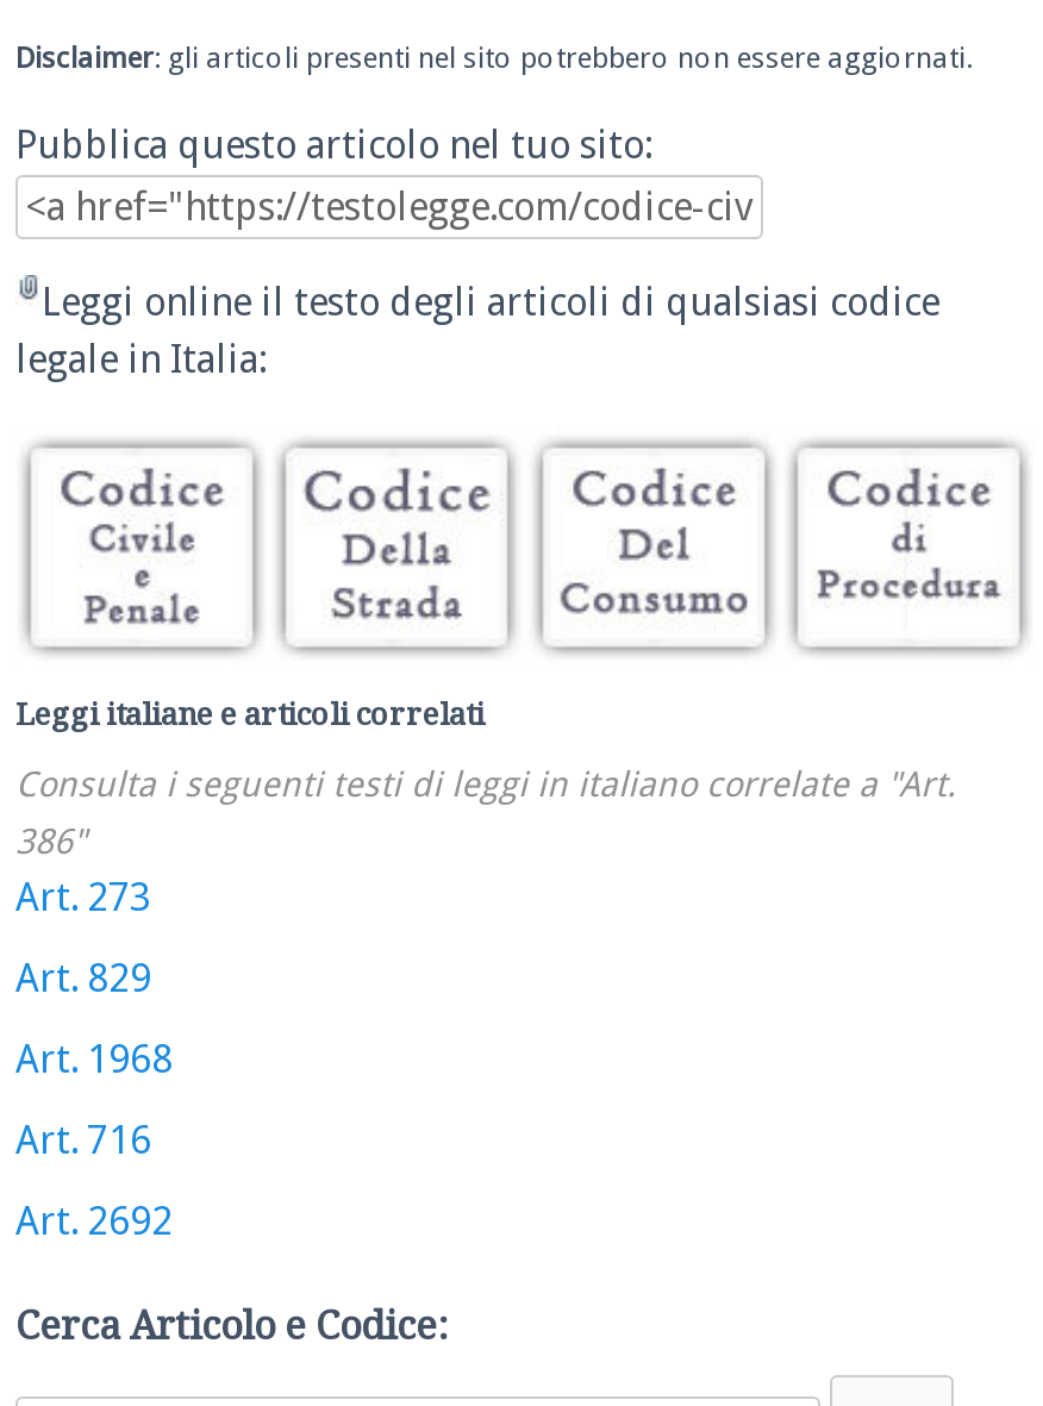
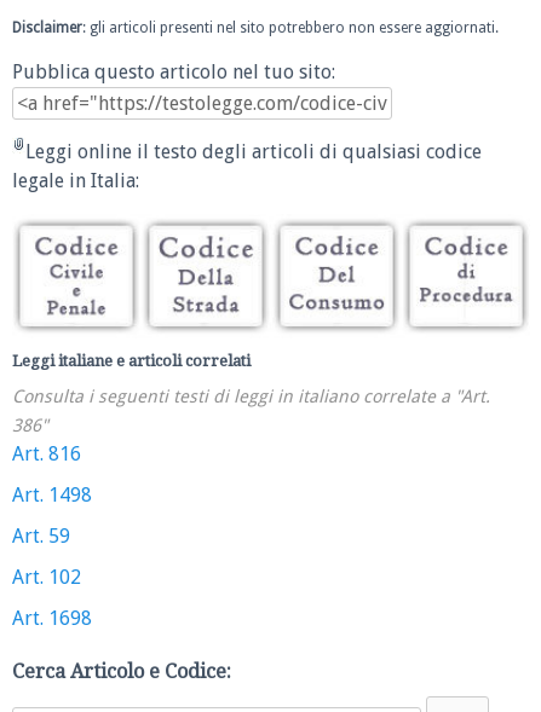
- Art. 273
+ Art. 816

- Art. 829
+ Art. 1498

- Art. 1968
+ Art. 59

- Art. 716
+ Art. 102

- Art. 2692
+ Art. 1698
